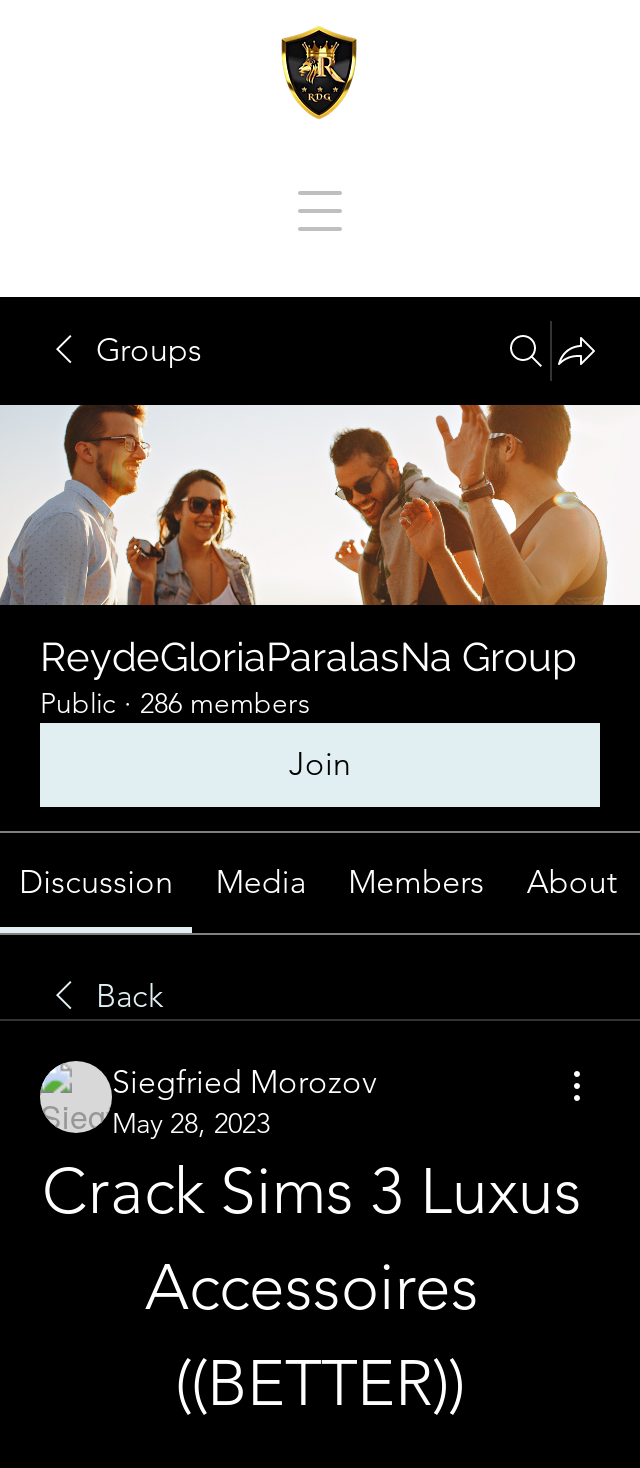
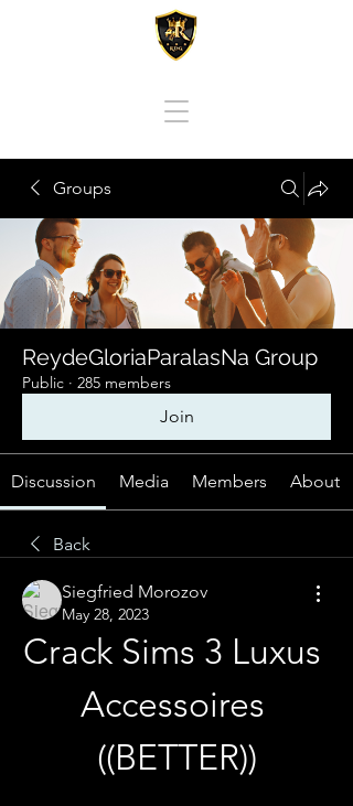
- Public · 286 members
+ Public · 285 members
